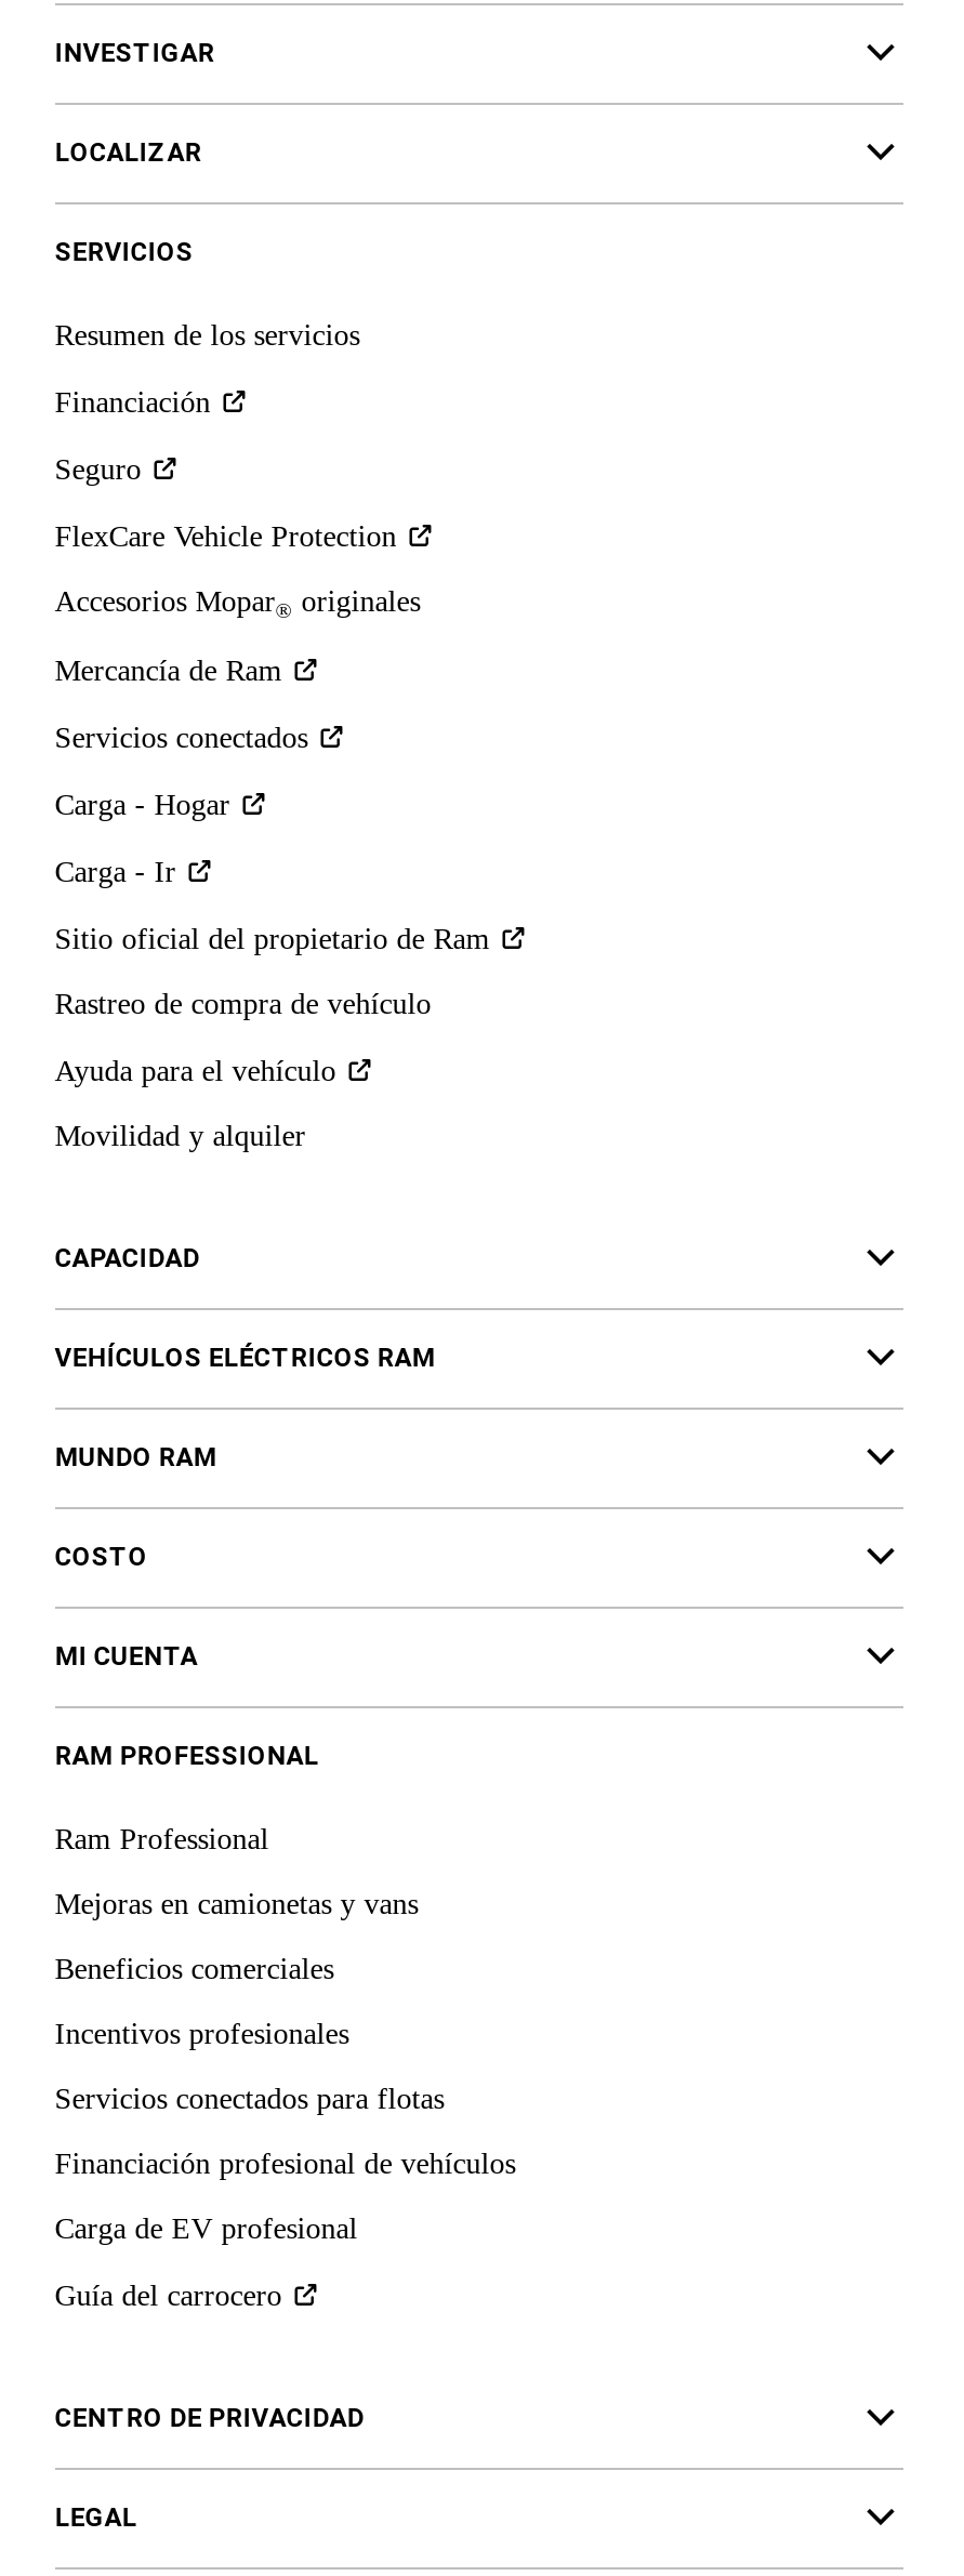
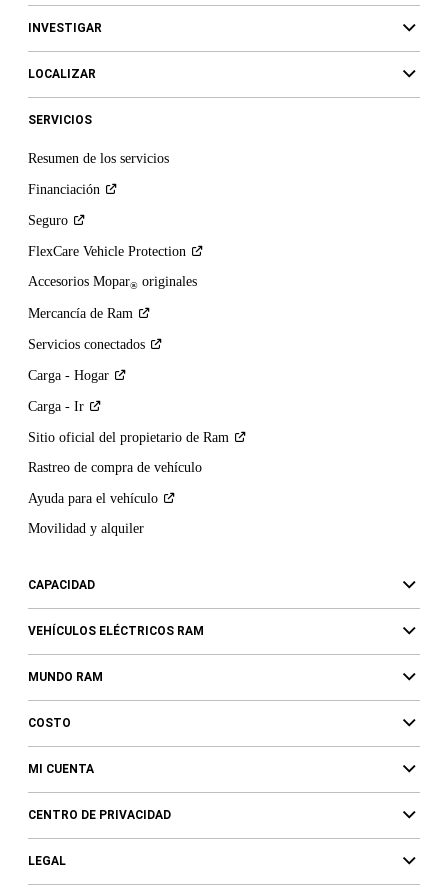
- RAM PROFESSIONAL
- Ram Professional
- Mejoras en camionetas y vans
- Beneficios comerciales
- Incentivos profesionales
- Servicios conectados para flotas
- Financiación profesional de vehículos
- Carga de EV profesional
- Guía del carrocero
